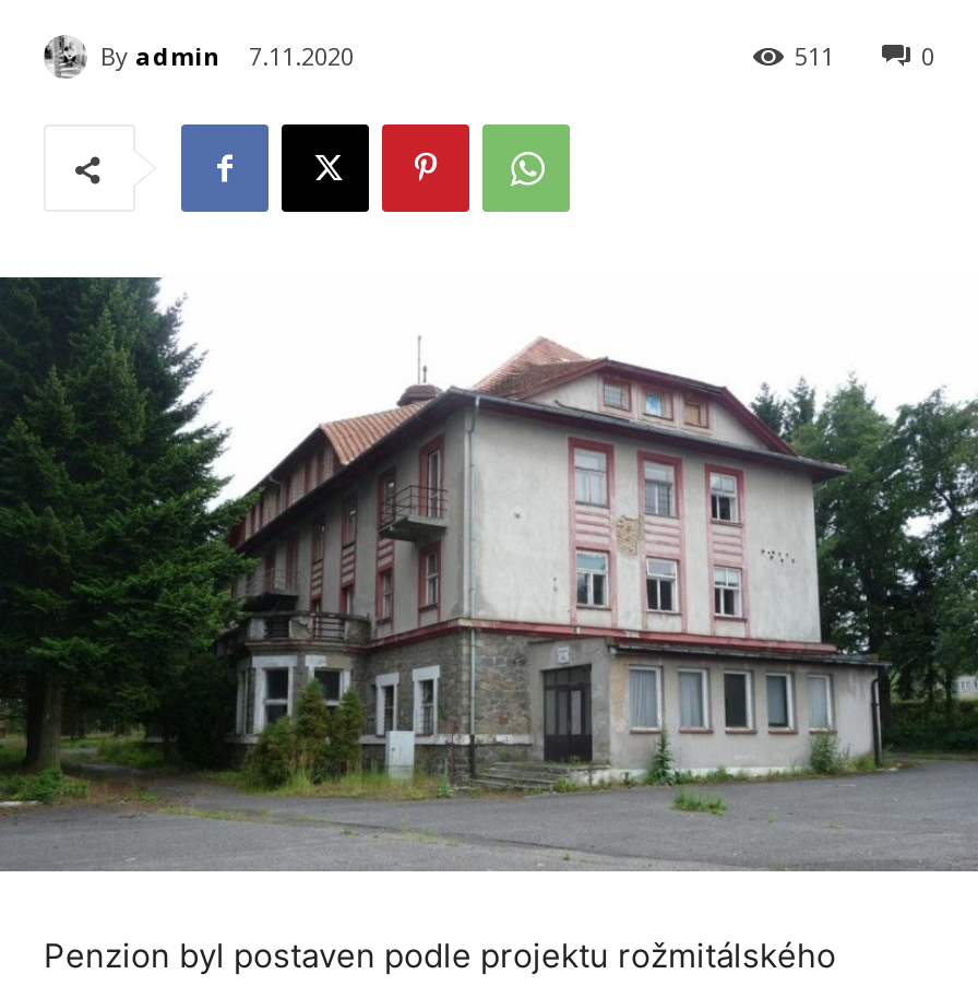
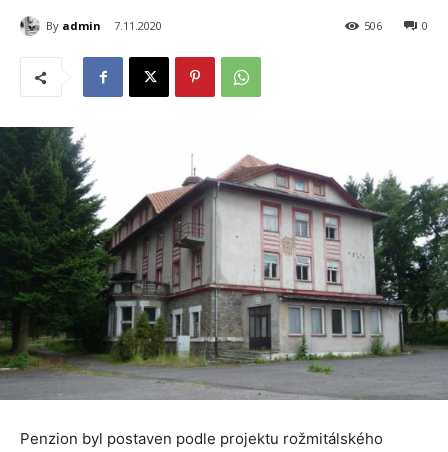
- 511
+ 506
